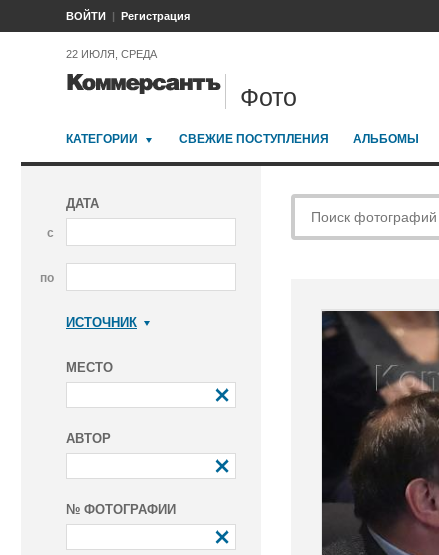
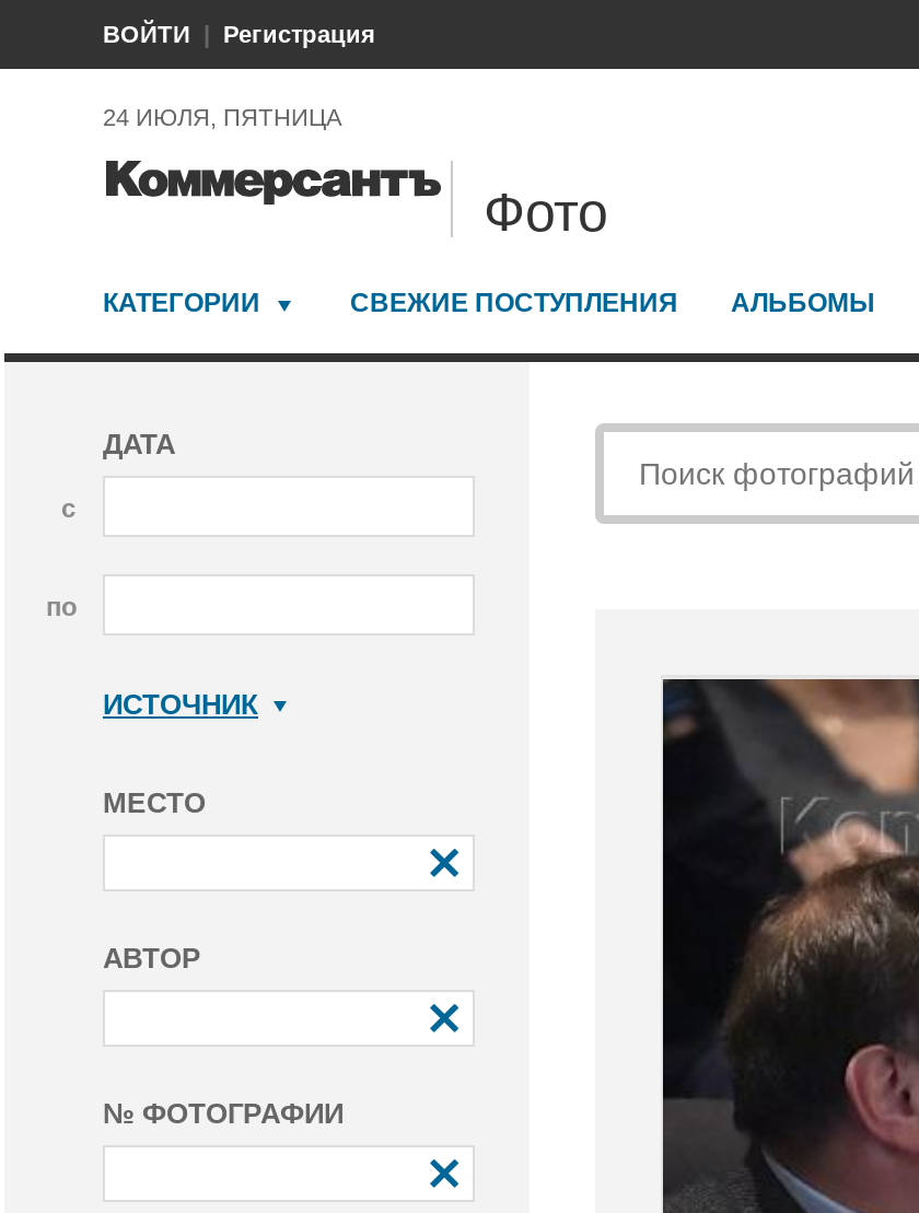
- 22 ИЮЛЯ, СРЕДА
+ 24 ИЮЛЯ, ПЯТНИЦА
